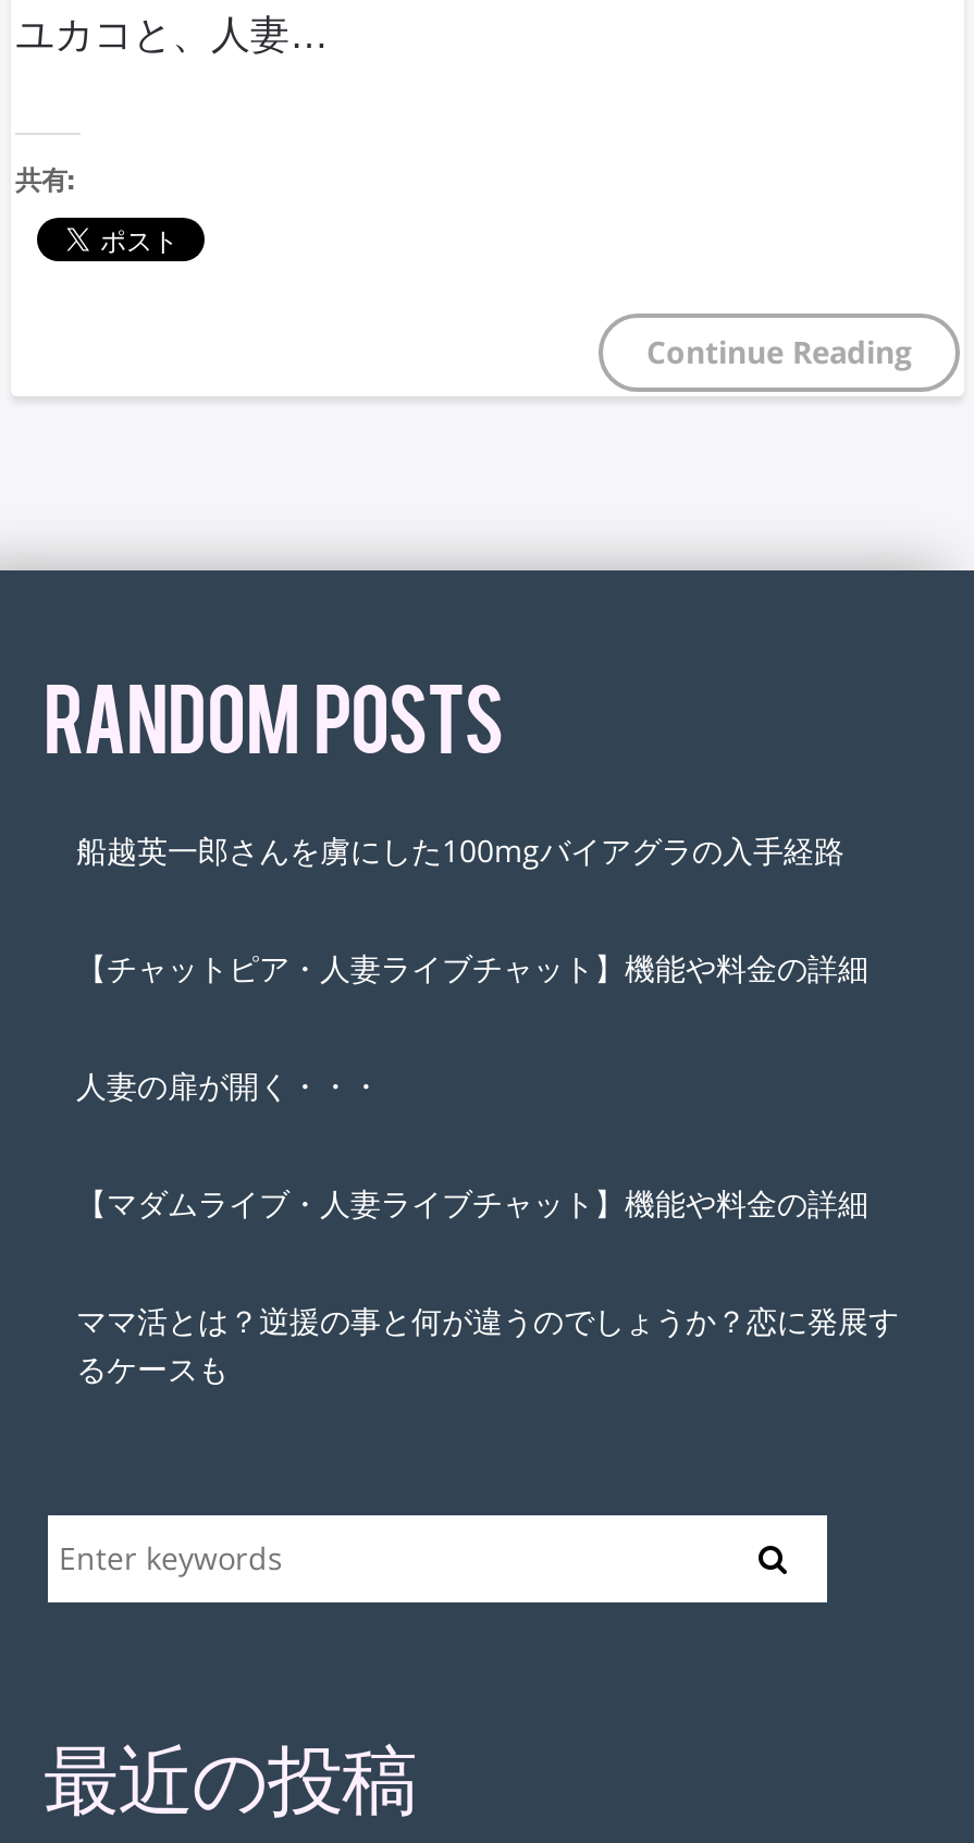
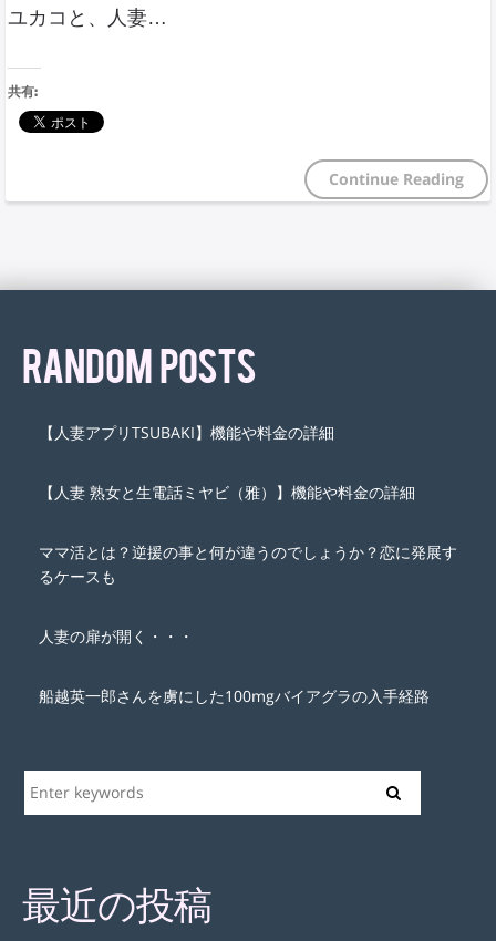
moved down: 人妻の扉が開く・・・ | 船越英一郎さんを虜にした100mgバイアグラの入手経路

- 【チャットピア・人妻ライブチャット】機能や料金の詳細
- 【マダムライブ・人妻ライブチャット】機能や料金の詳細
+ 【人妻アプリTSUBAKI】機能や料金の詳細
+ 【人妻 熟女と生電話ミヤビ（雅）】機能や料金の詳細

moved up: ママ活とは？逆援の事と何が違うのでしょうか？恋に発展す | るケースも
